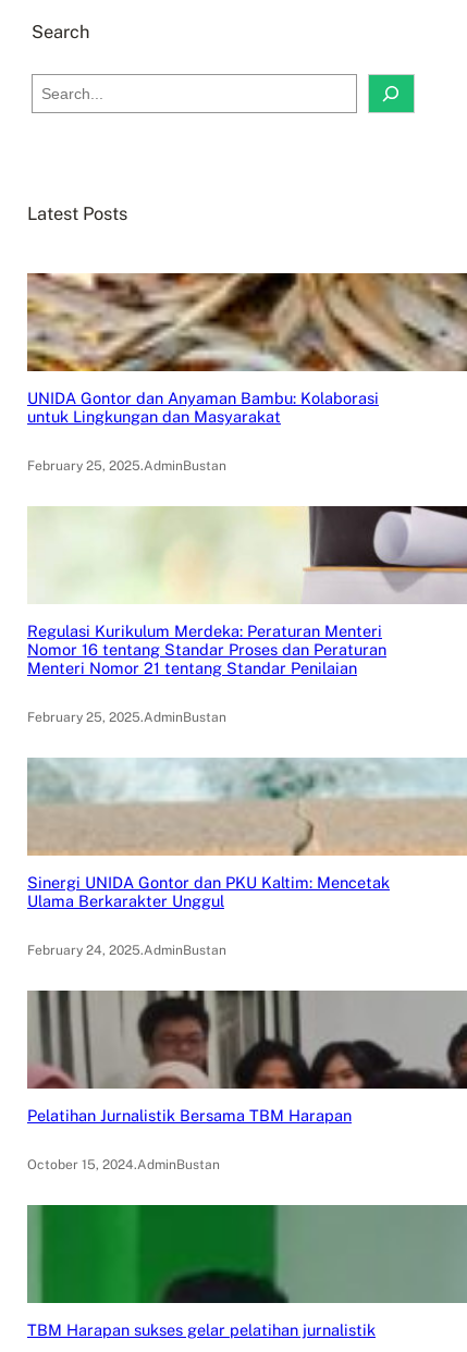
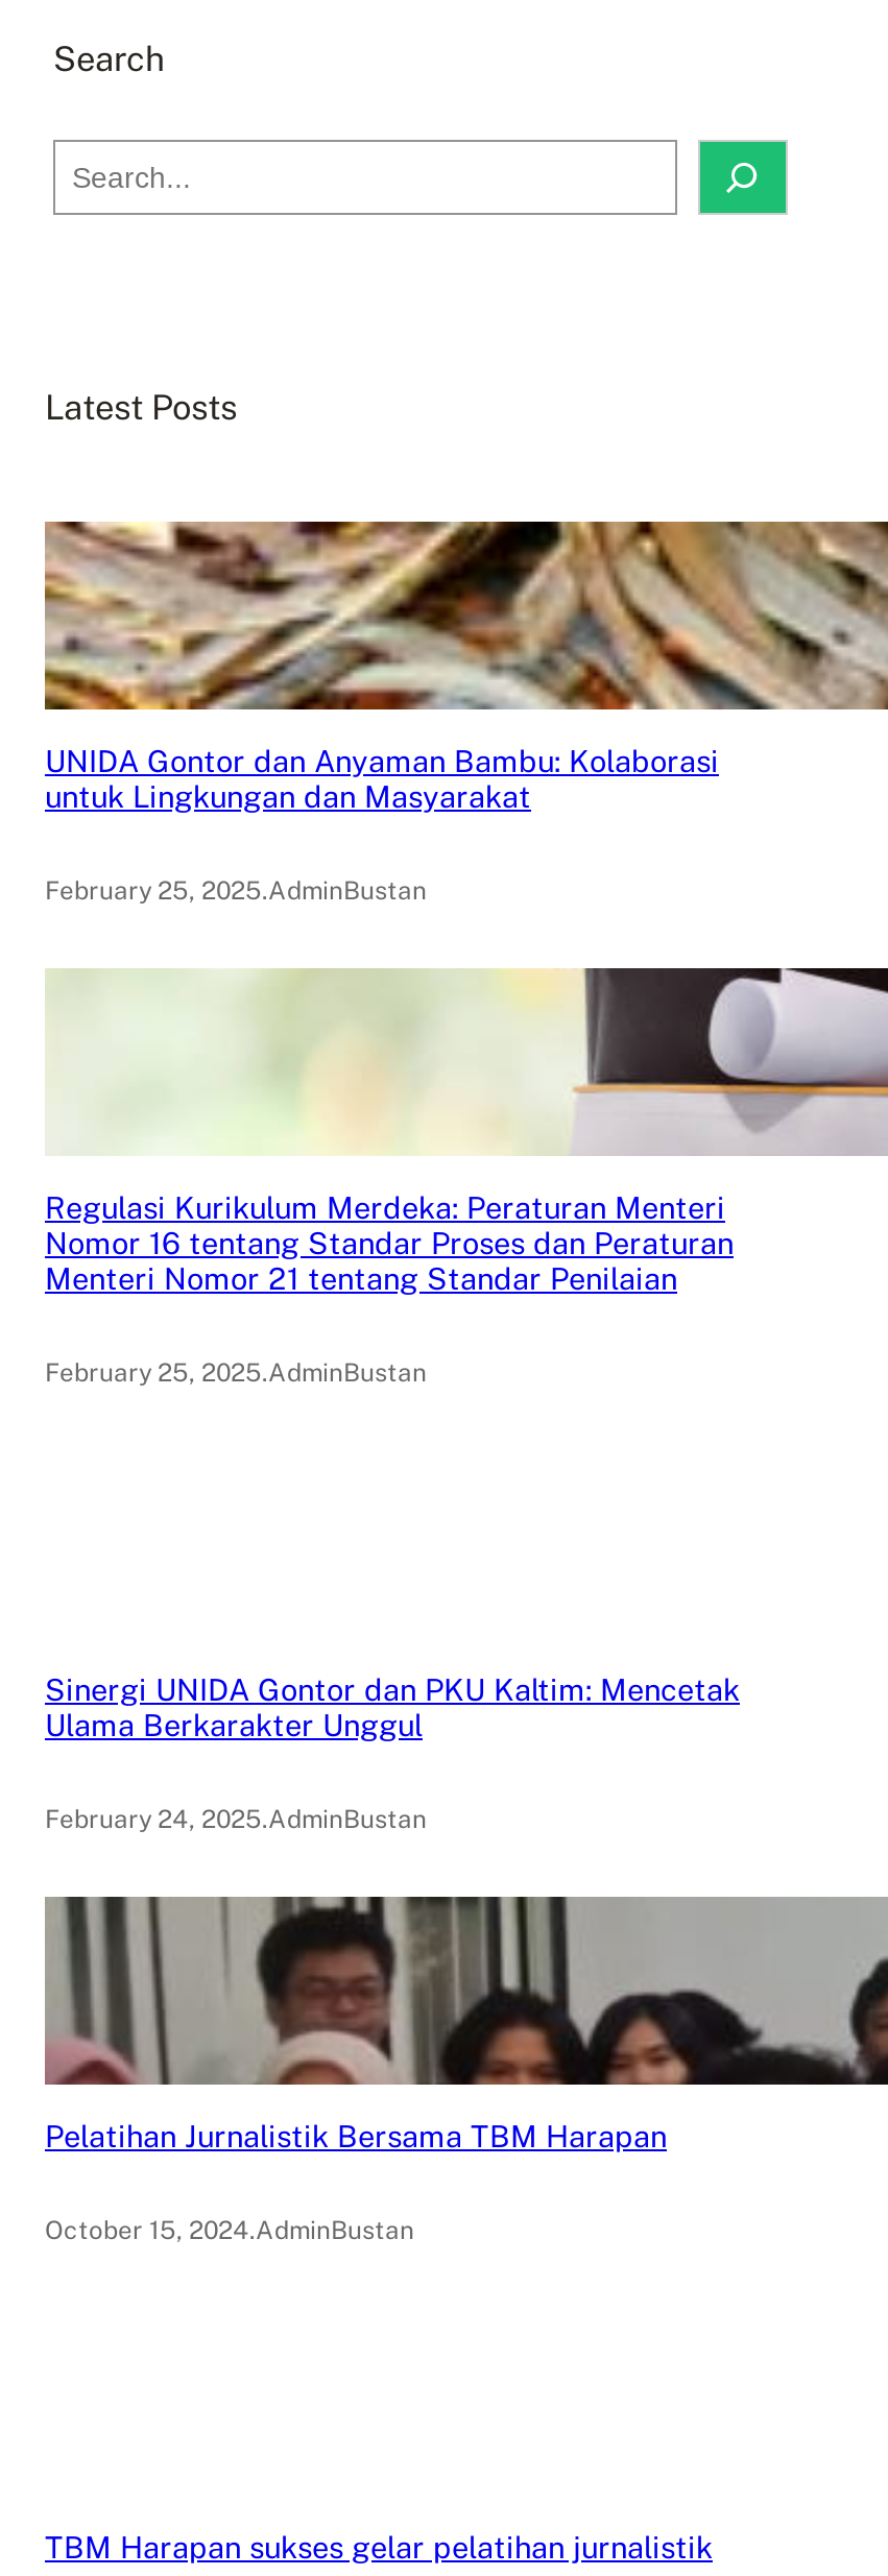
- [image]

- [image]
